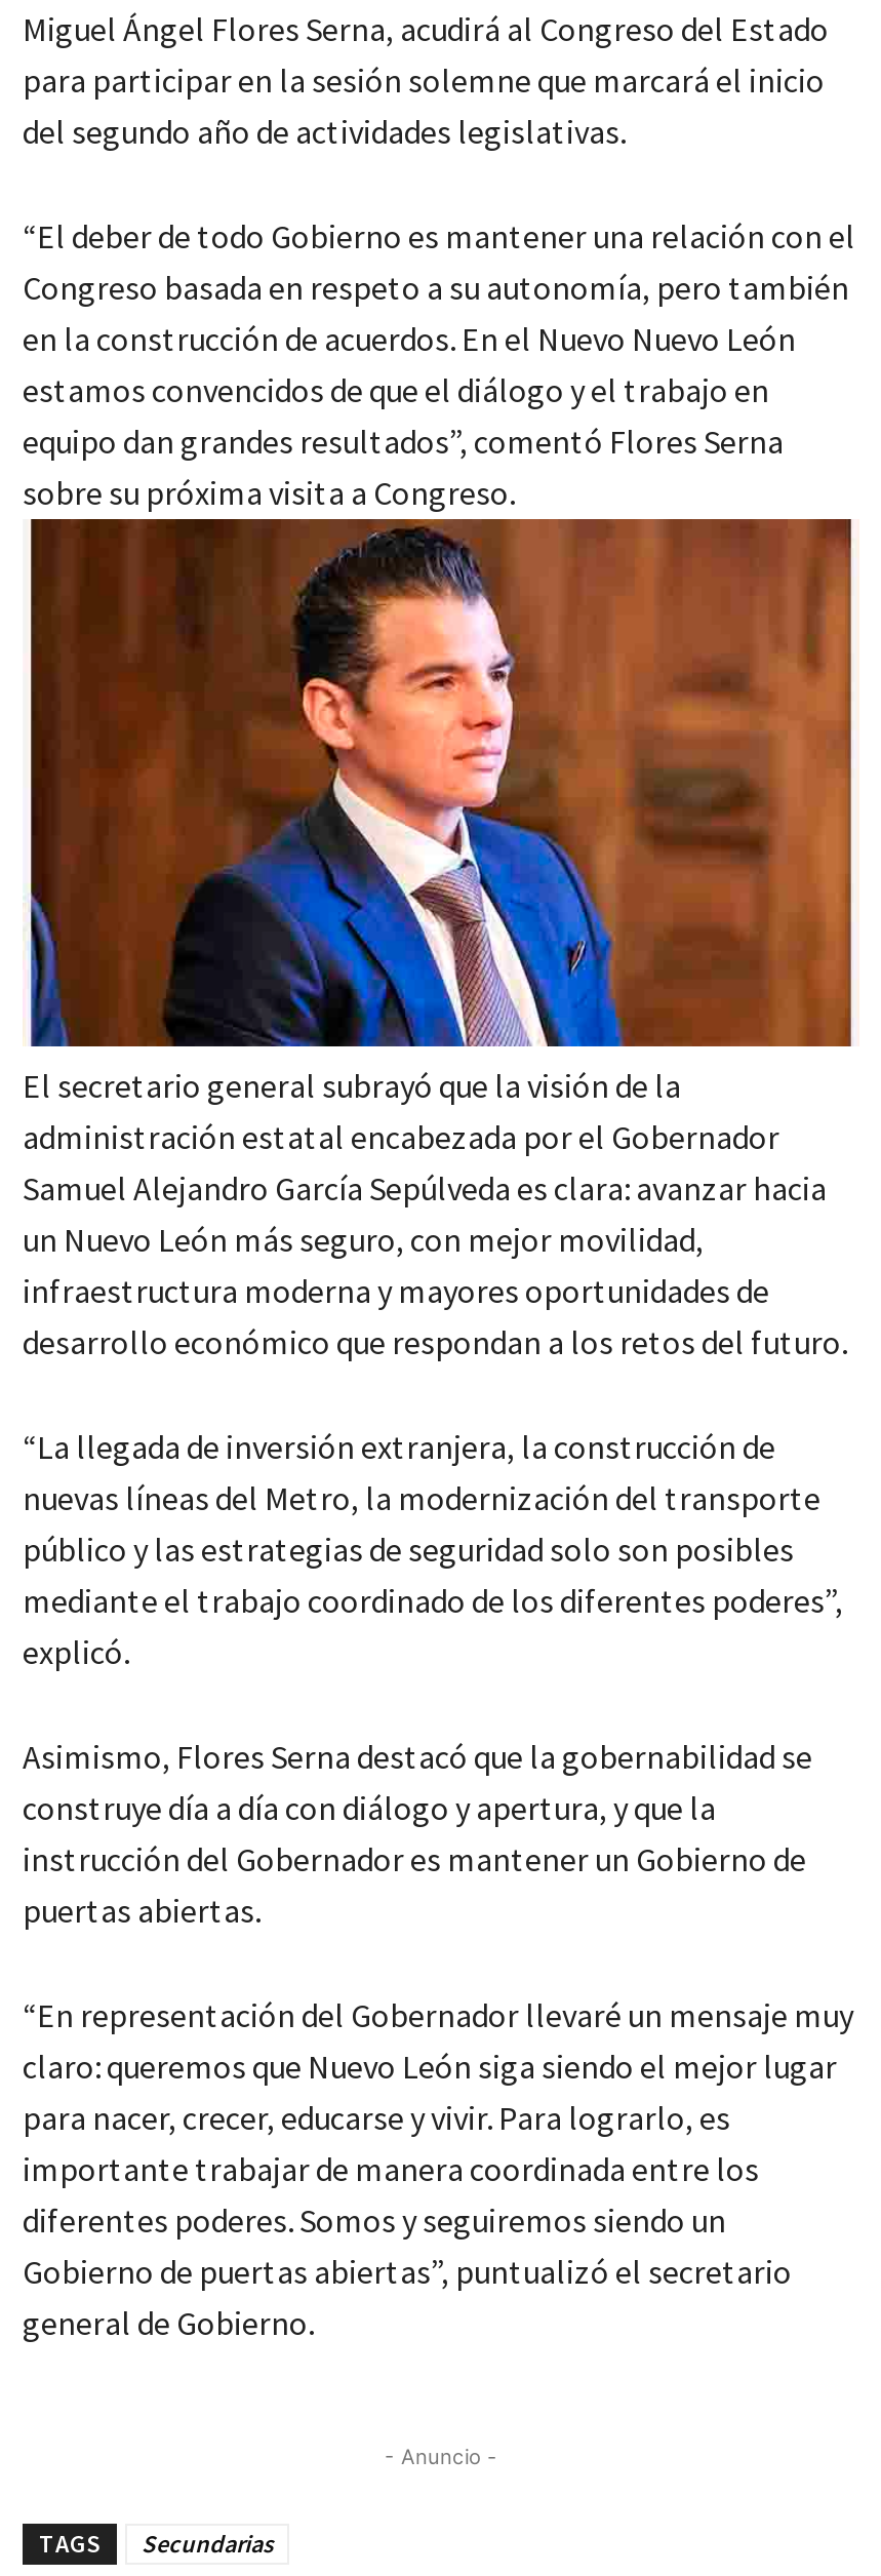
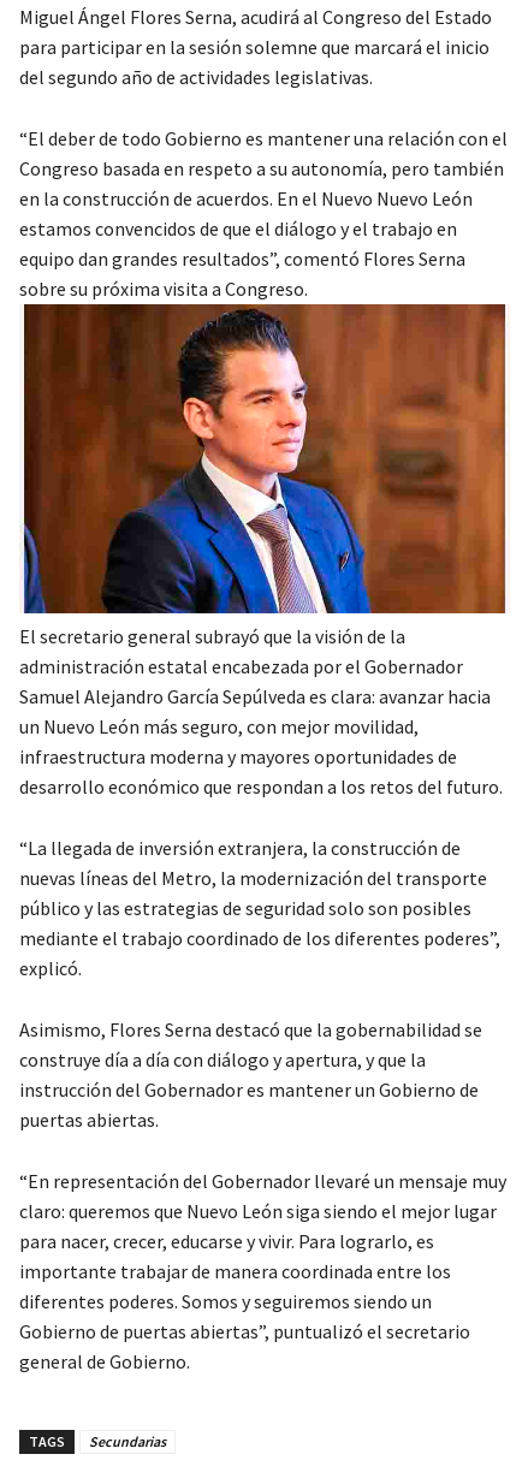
- - Anuncio -
